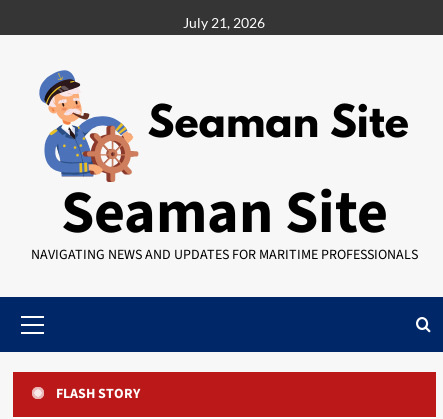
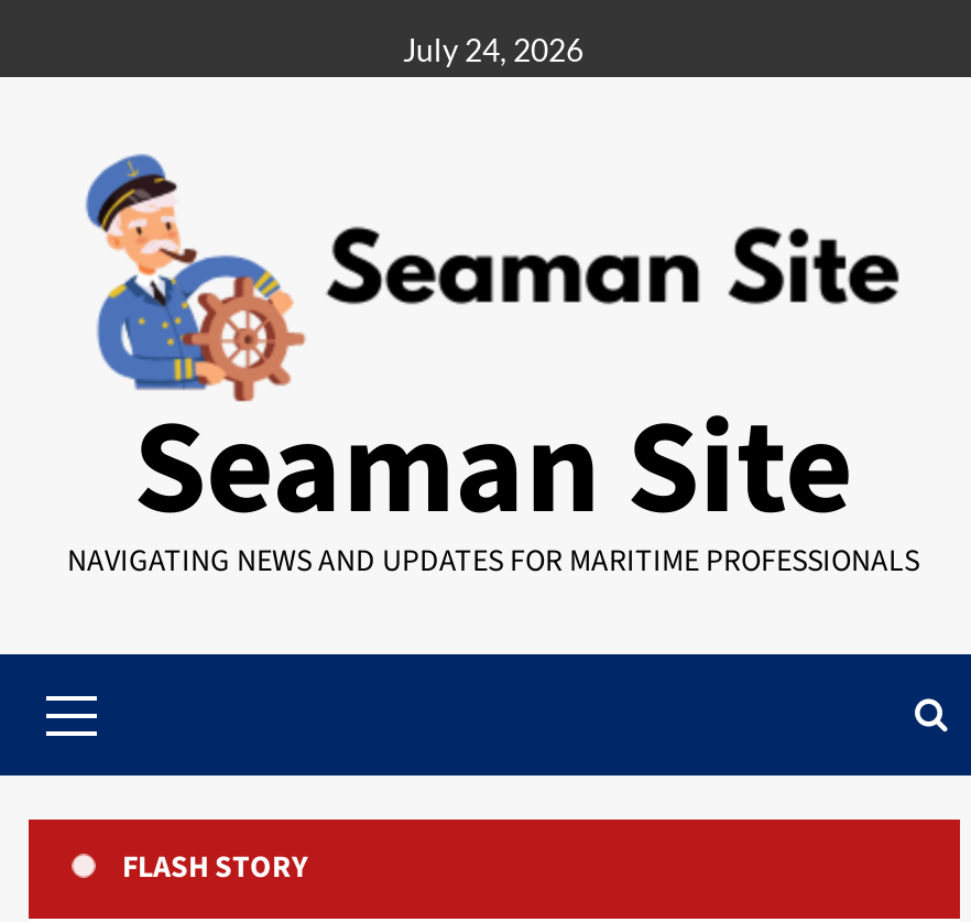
- July 21, 2026
+ July 24, 2026
